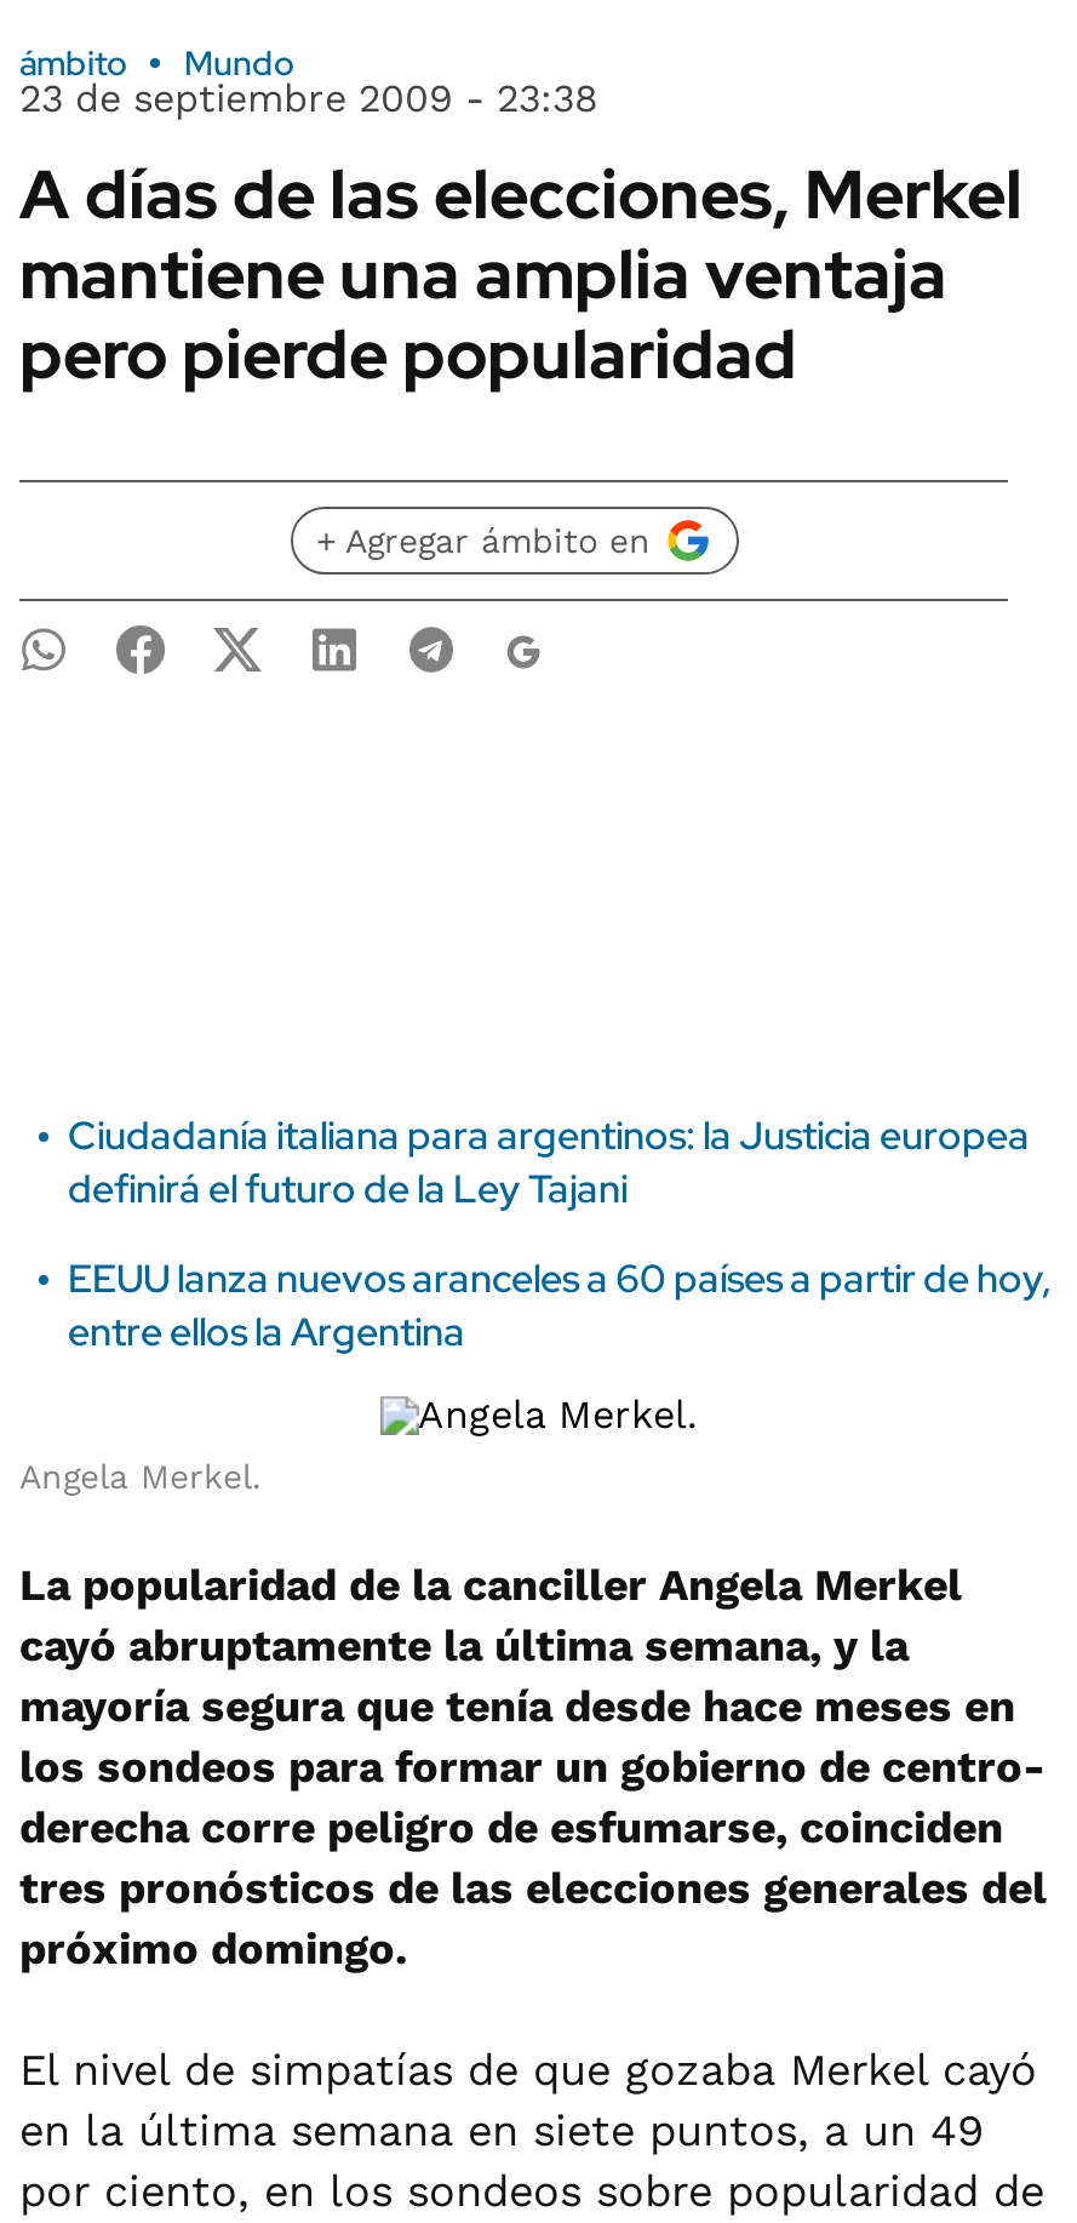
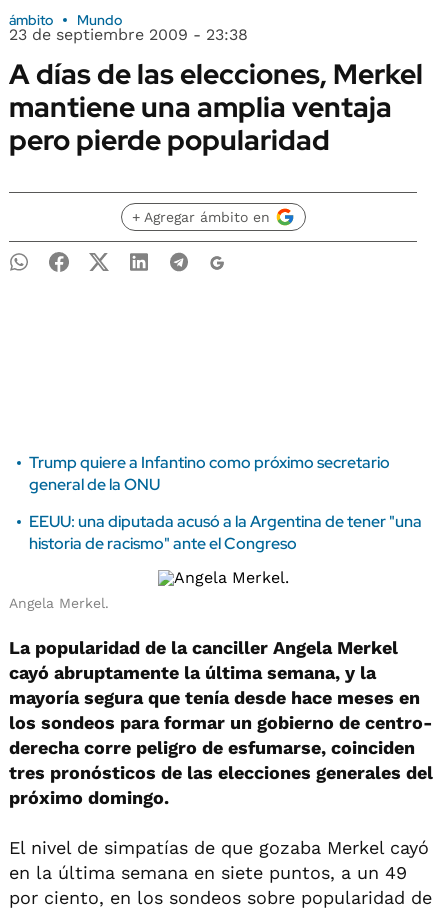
- Ciudadanía italiana para argentinos: la Justicia europea
- definirá el futuro de la Ley Tajani
+ Trump quiere a Infantino como próximo secretario
+ general de la ONU

- EEUU lanza nuevos aranceles a 60 países a partir de hoy,
- entre ellos la Argentina
+ EEUU: una diputada acusó a la Argentina de tener "una
+ historia de racismo" ante el Congreso
